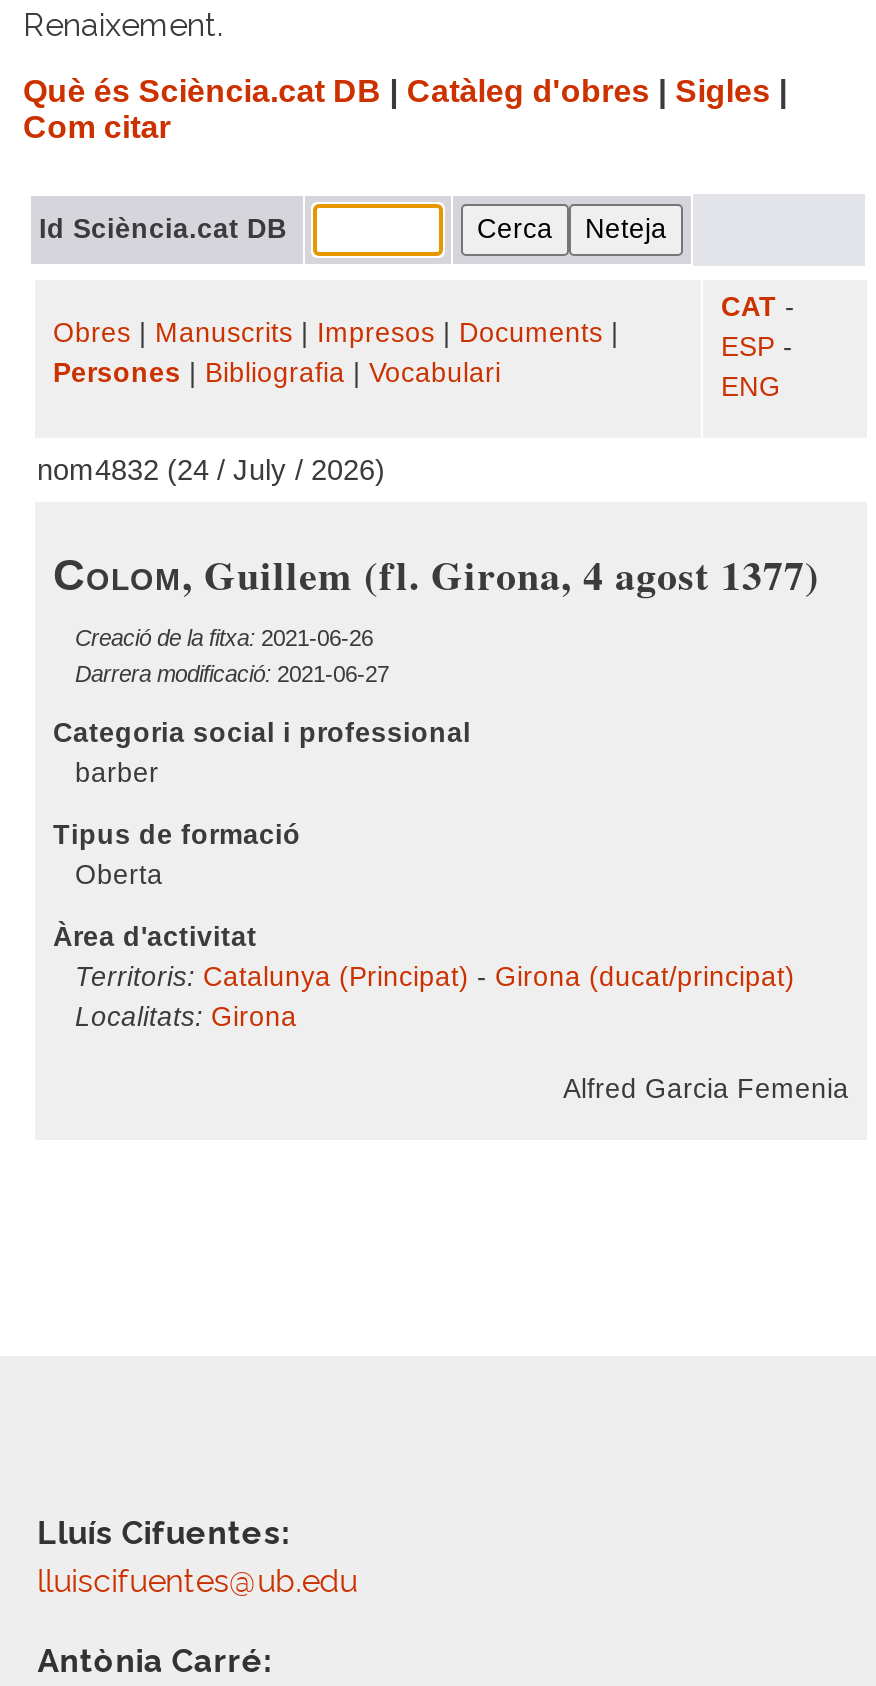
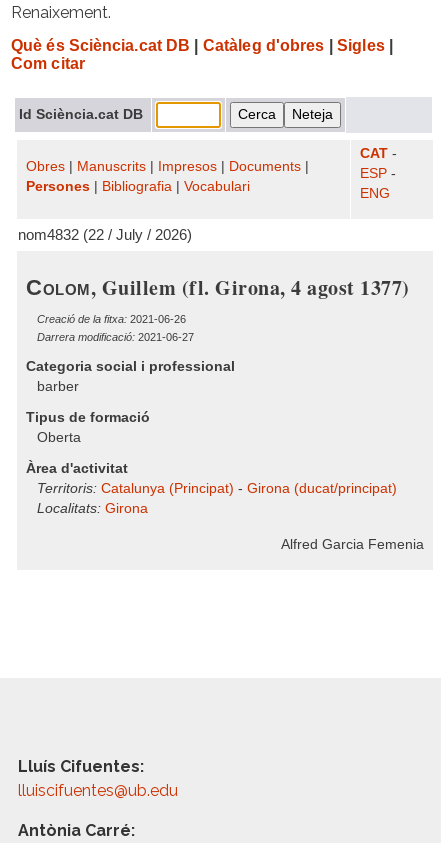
- nom4832 (24 / July / 2026)
+ nom4832 (22 / July / 2026)
